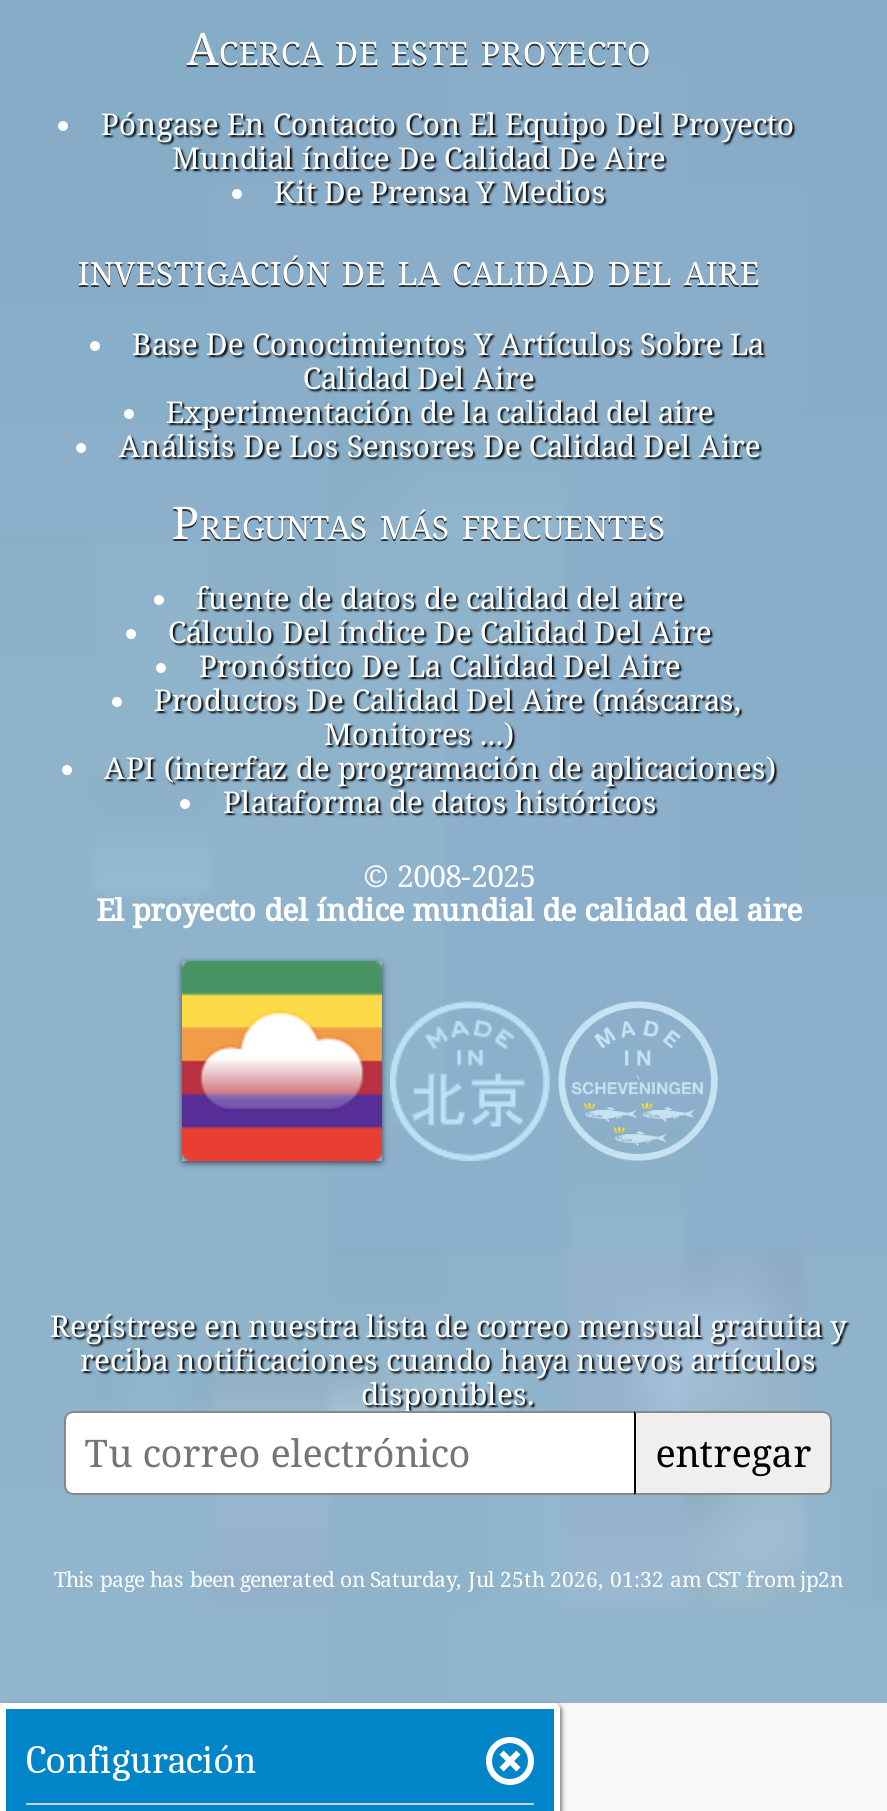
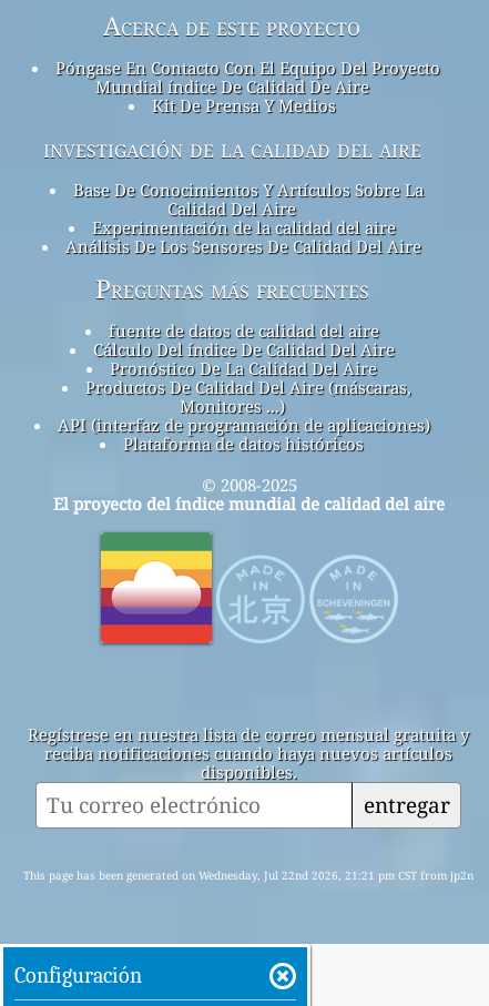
- This page has been generated on Saturday, Jul 25th 2026, 01:32 am CST from jp2n
+ This page has been generated on Wednesday, Jul 22nd 2026, 21:21 pm CST from jp2n
